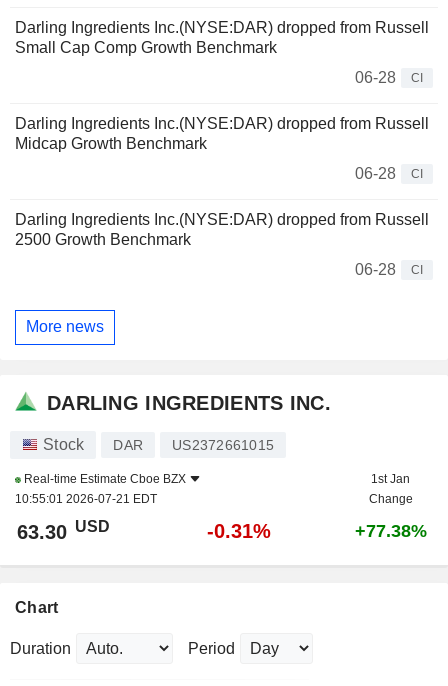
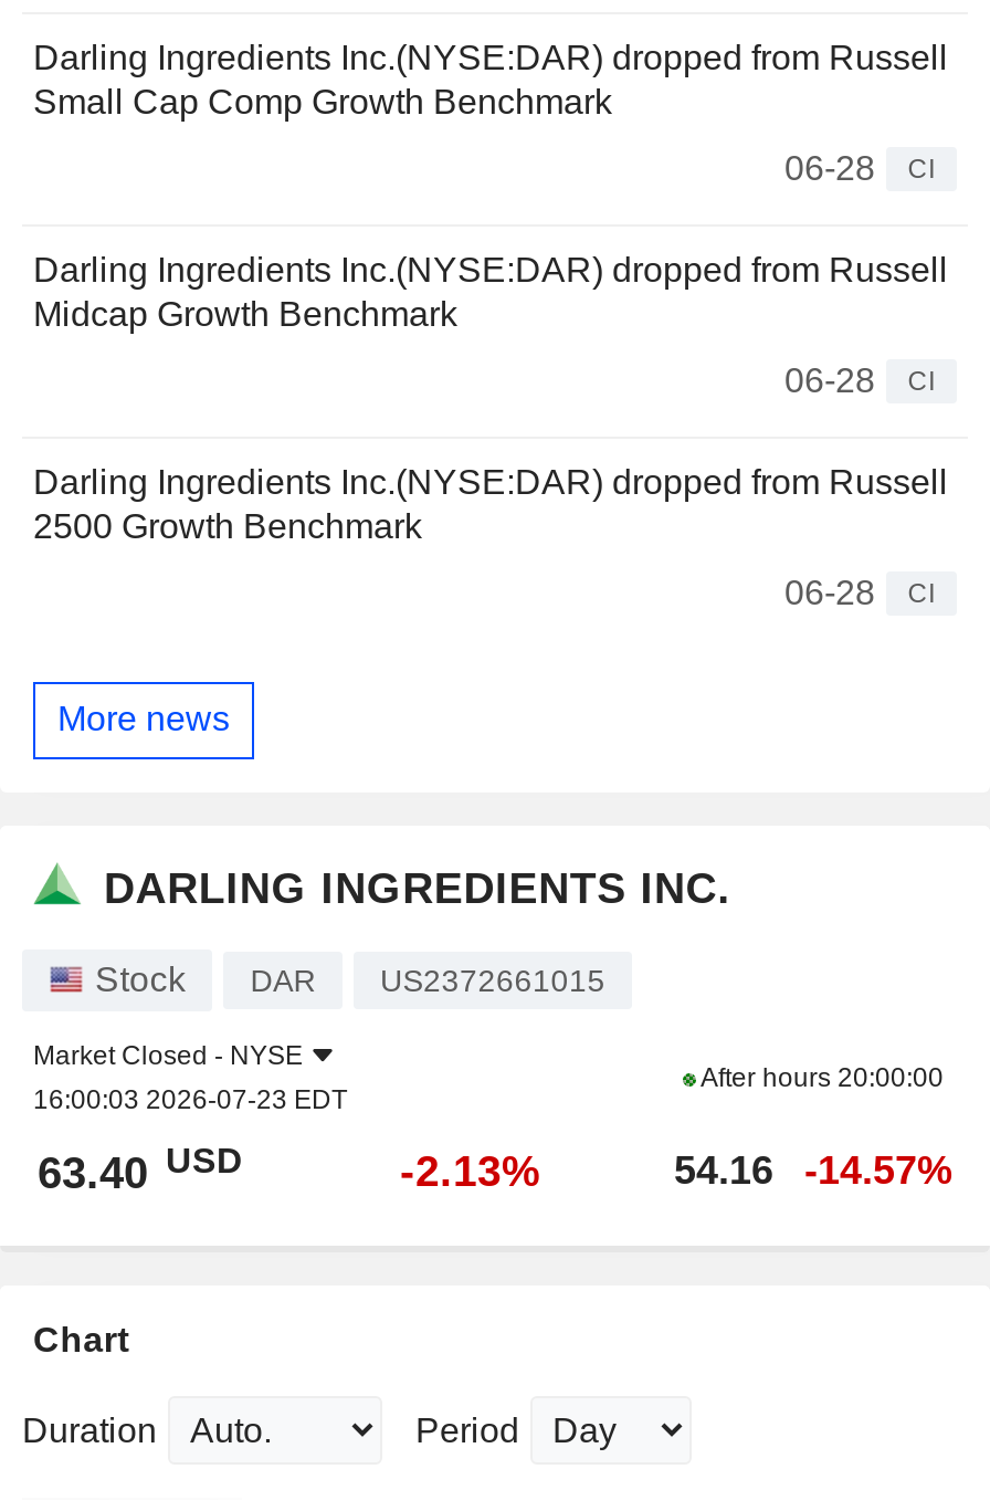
- Real-time Estimate Cboe BZX
- 10:55:01 2026-07-21 EDT
+ Market Closed - NYSE
+ 16:00:03 2026-07-23 EDT

- 1st Jan
- Change
+ After hours 20:00:00

- 63.30 USD
- -0.31%
- +77.38%
+ 63.40 USD
+ -2.13%
+ 54.16
+ -14.57%
